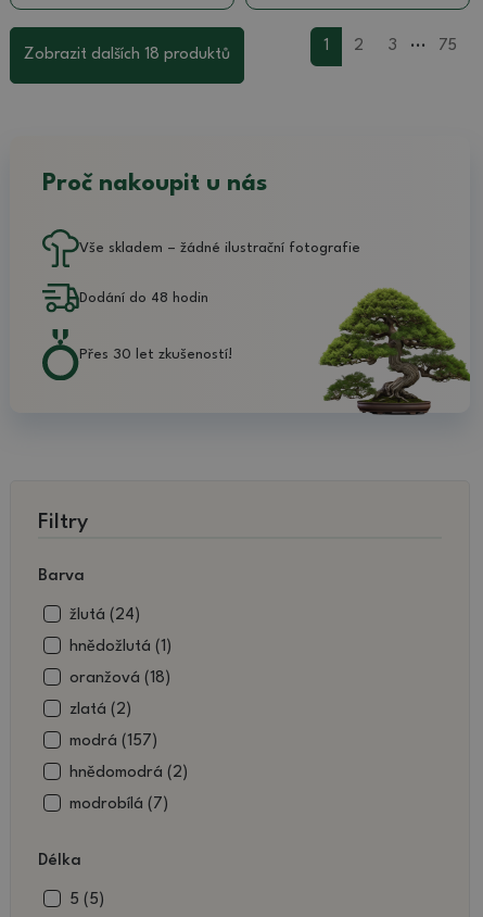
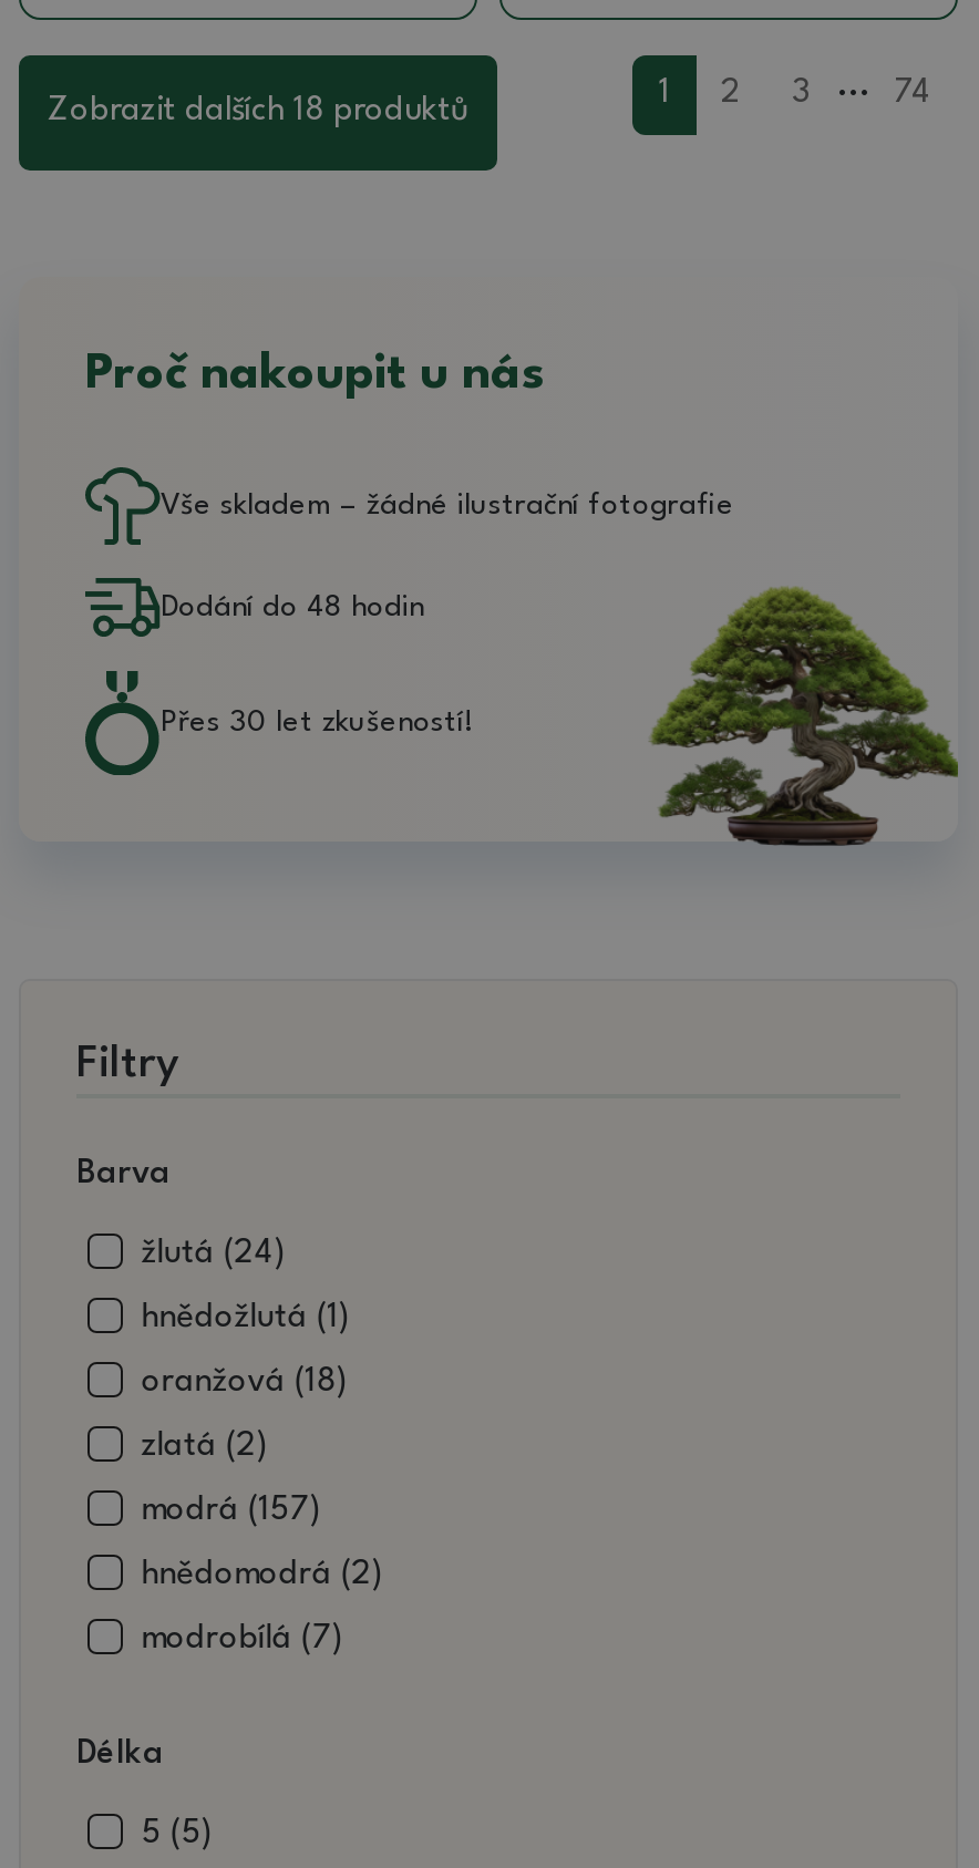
- 75
+ 74
